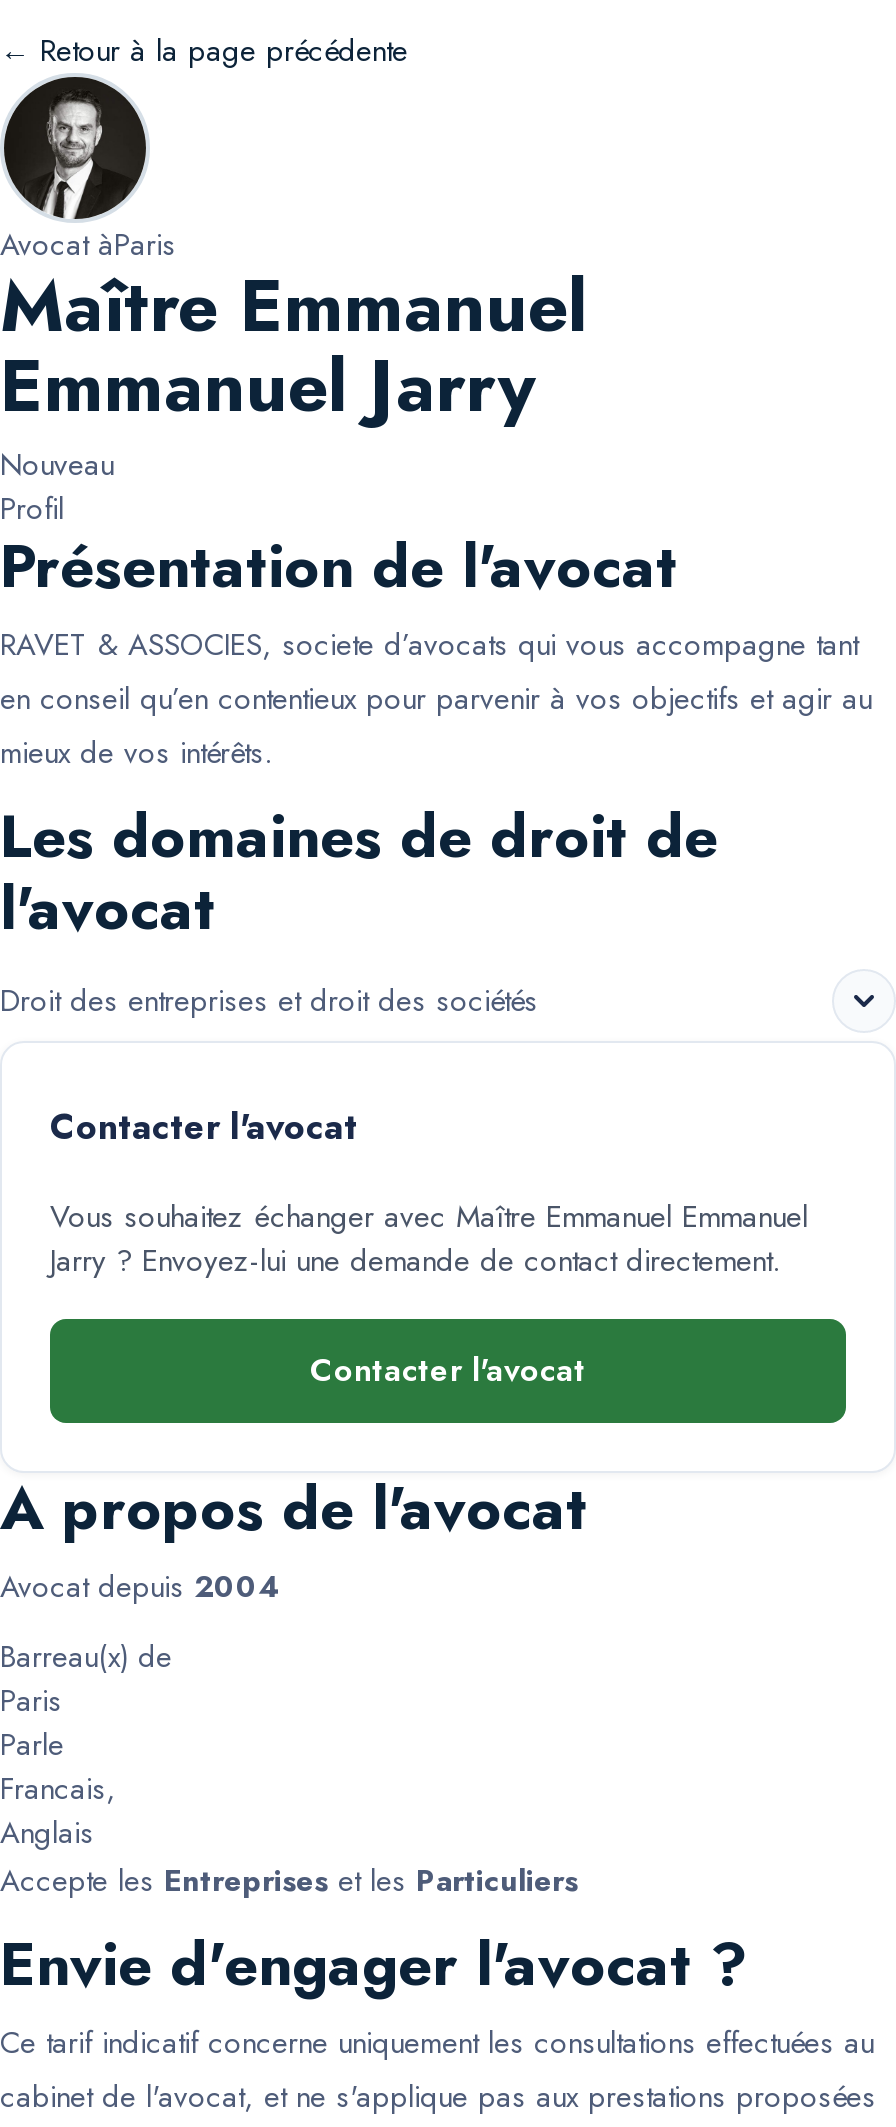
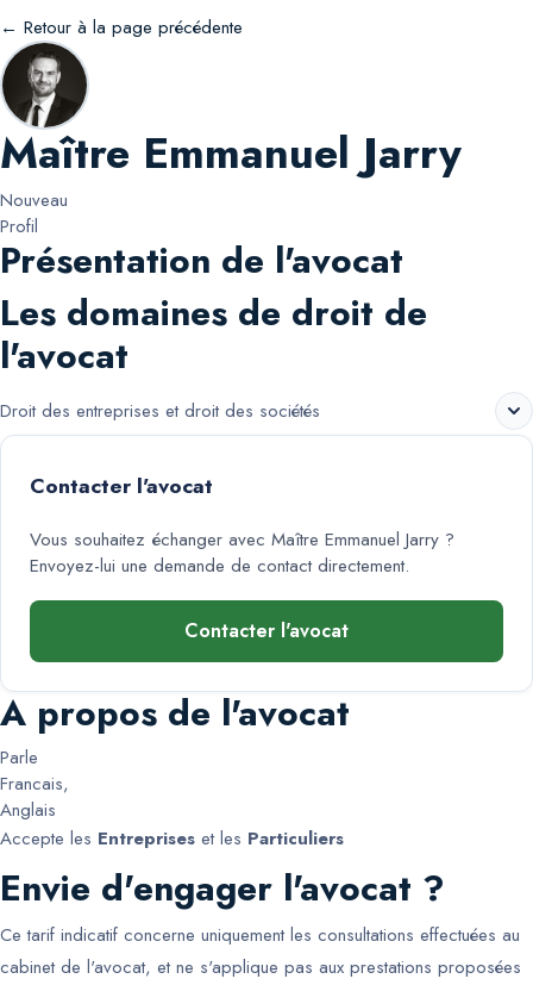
- Avocat àParis
- Maître Emmanuel
- Emmanuel Jarry
+ Maître Emmanuel Jarry

- RAVET & ASSOCIES, societe d’avocats qui vous accompagne tant
- en conseil qu’en contentieux pour parvenir à vos objectifs et agir au
- mieux de vos intérêts.

- Vous souhaitez échanger avec Maître Emmanuel Emmanuel
- Jarry? Envoyez-lui une demande de contact directement.
+ Vous souhaitez échanger avec Maître Emmanuel Jarry?
+ Envoyez-lui une demande de contact directement.

- Avocat depuis 2004
- Barreau(x) de
- Paris
